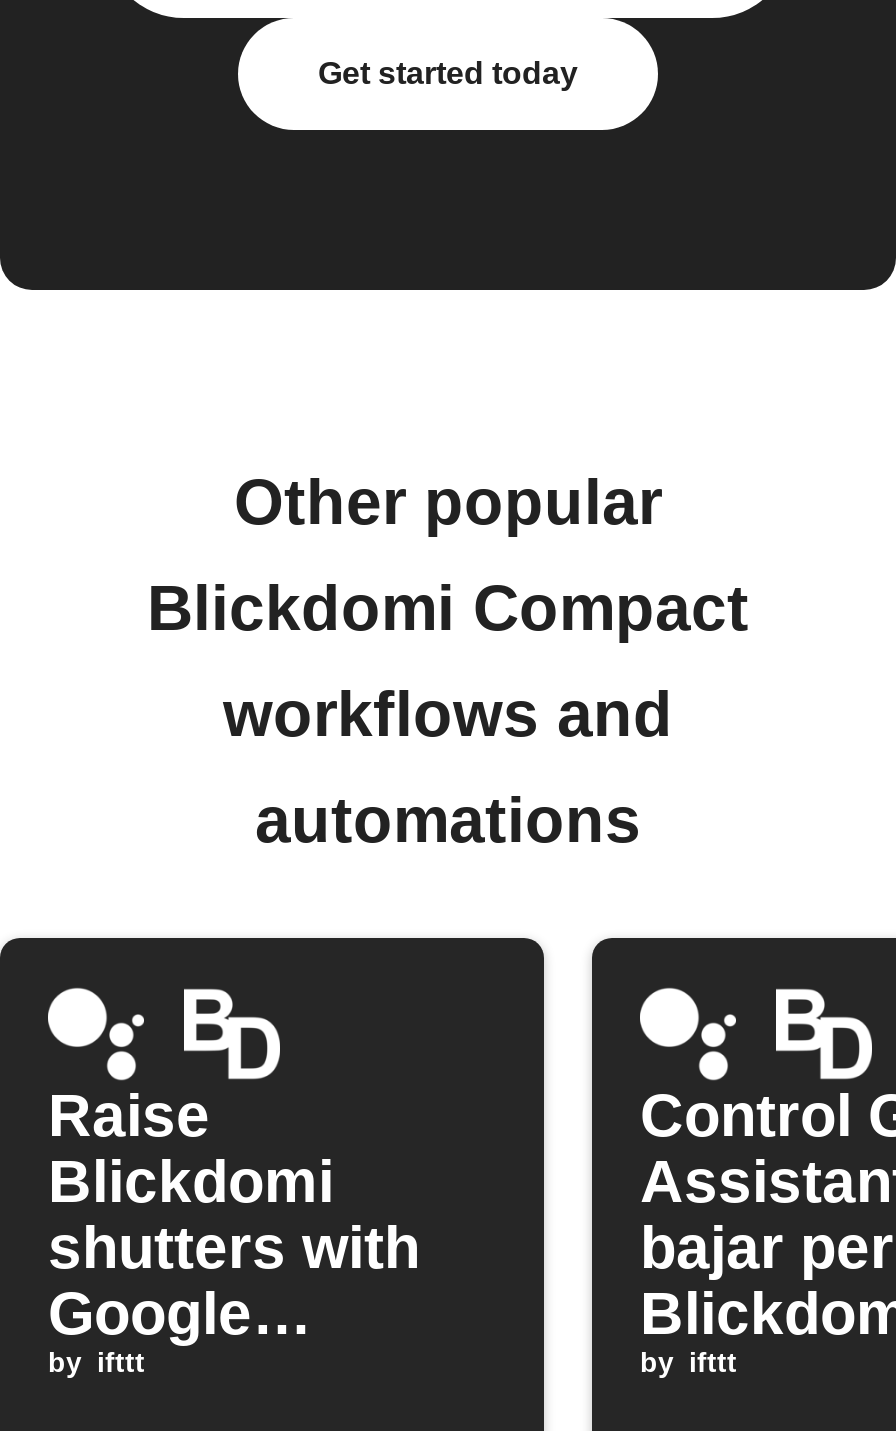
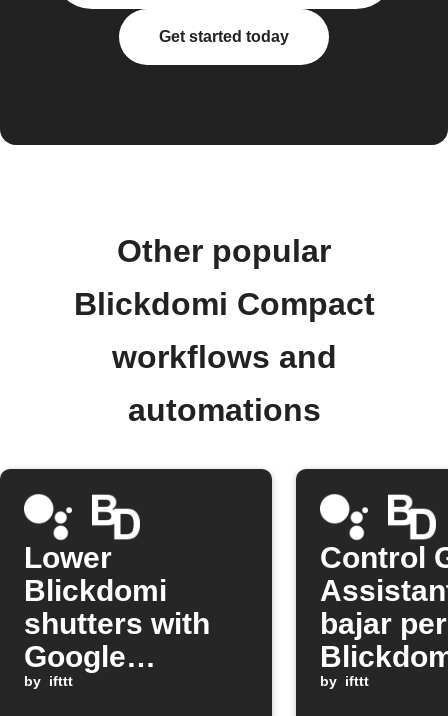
- Raise
+ Lower
